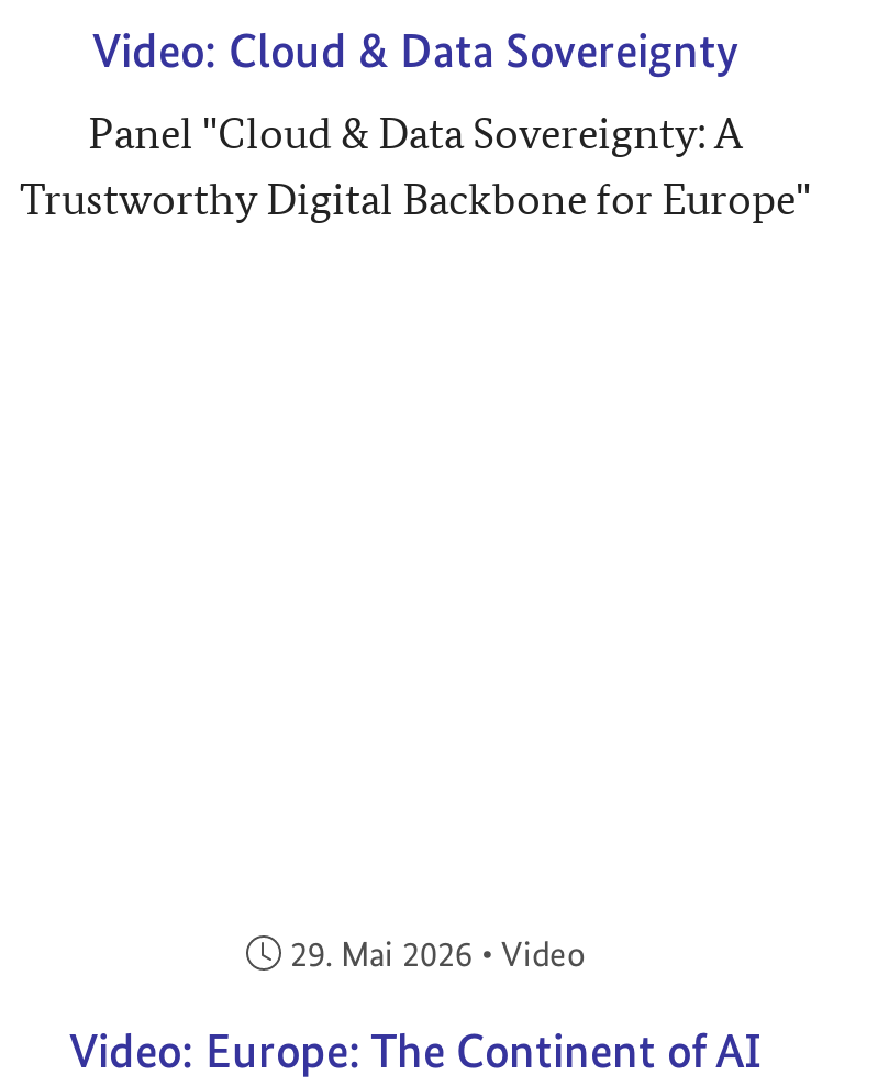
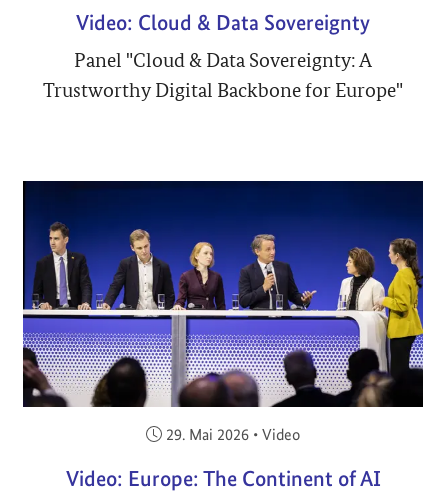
+ [image]
